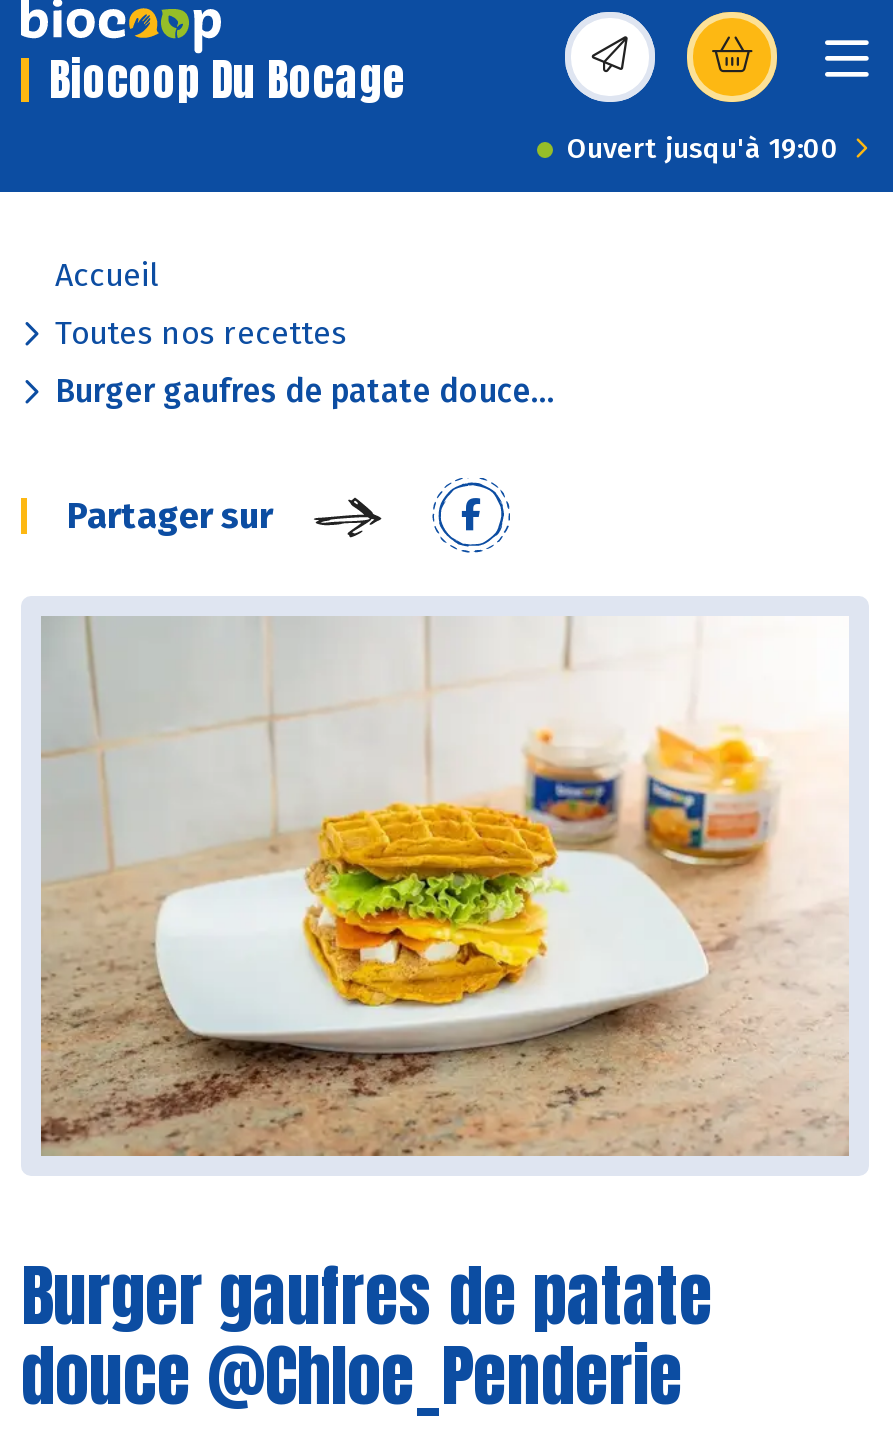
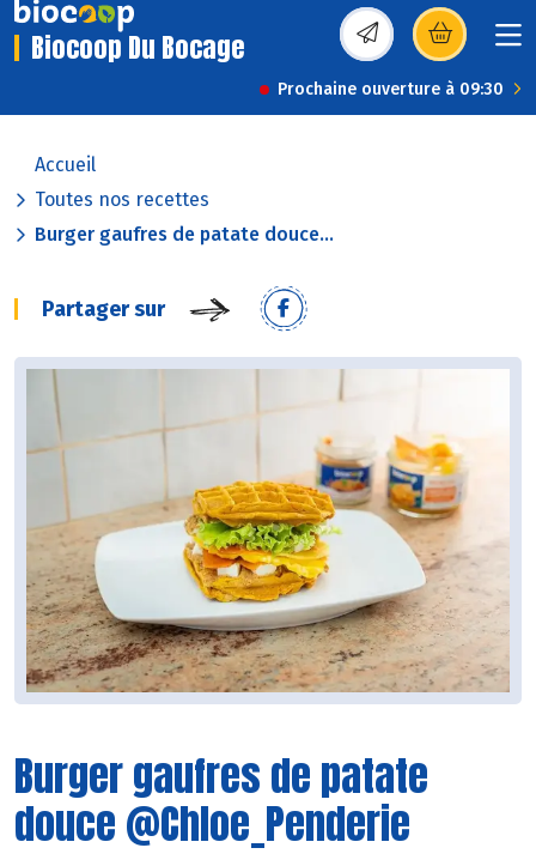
- Ouvert jusqu'à 19:00
+ Prochaine ouverture à 09:30
